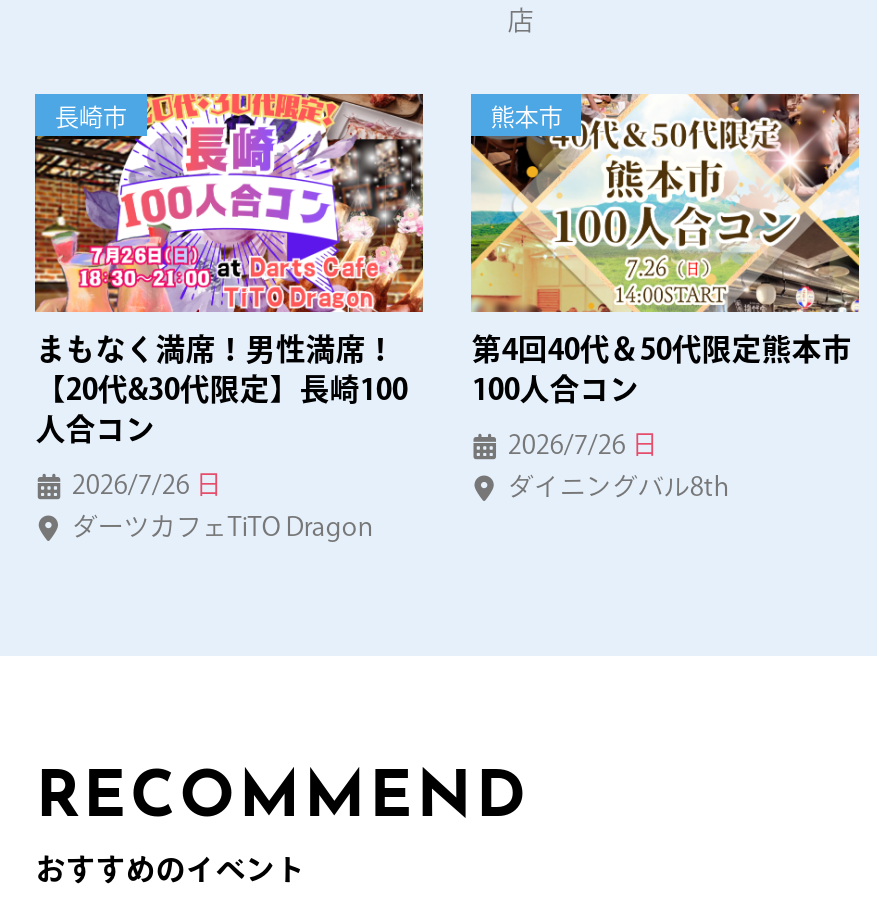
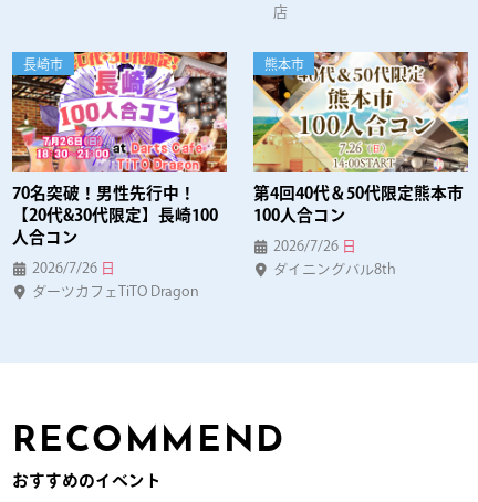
- まもなく満席！男性満席！
+ 70名突破！男性先行中！
